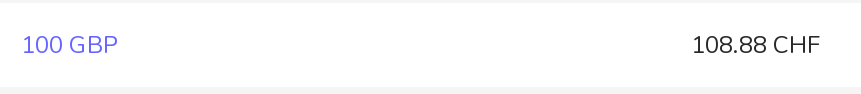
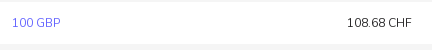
- 108.88 CHF
+ 108.68 CHF
